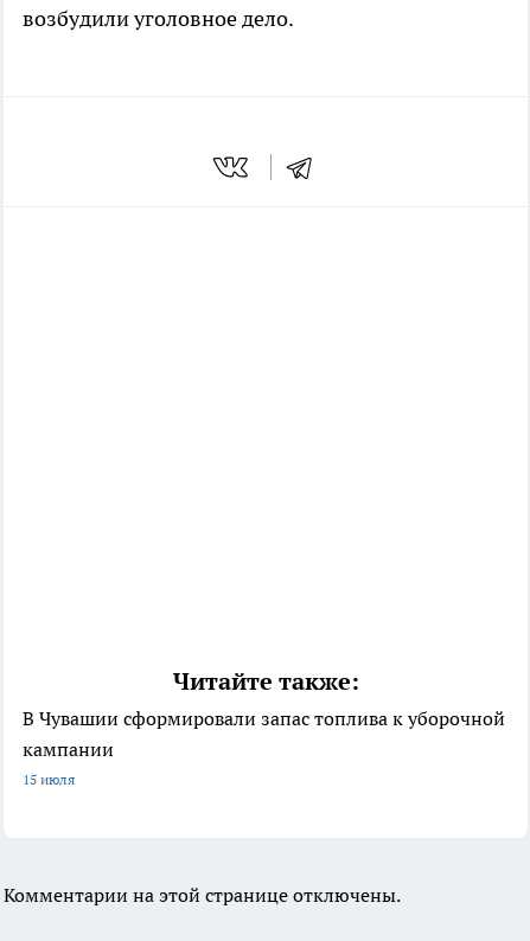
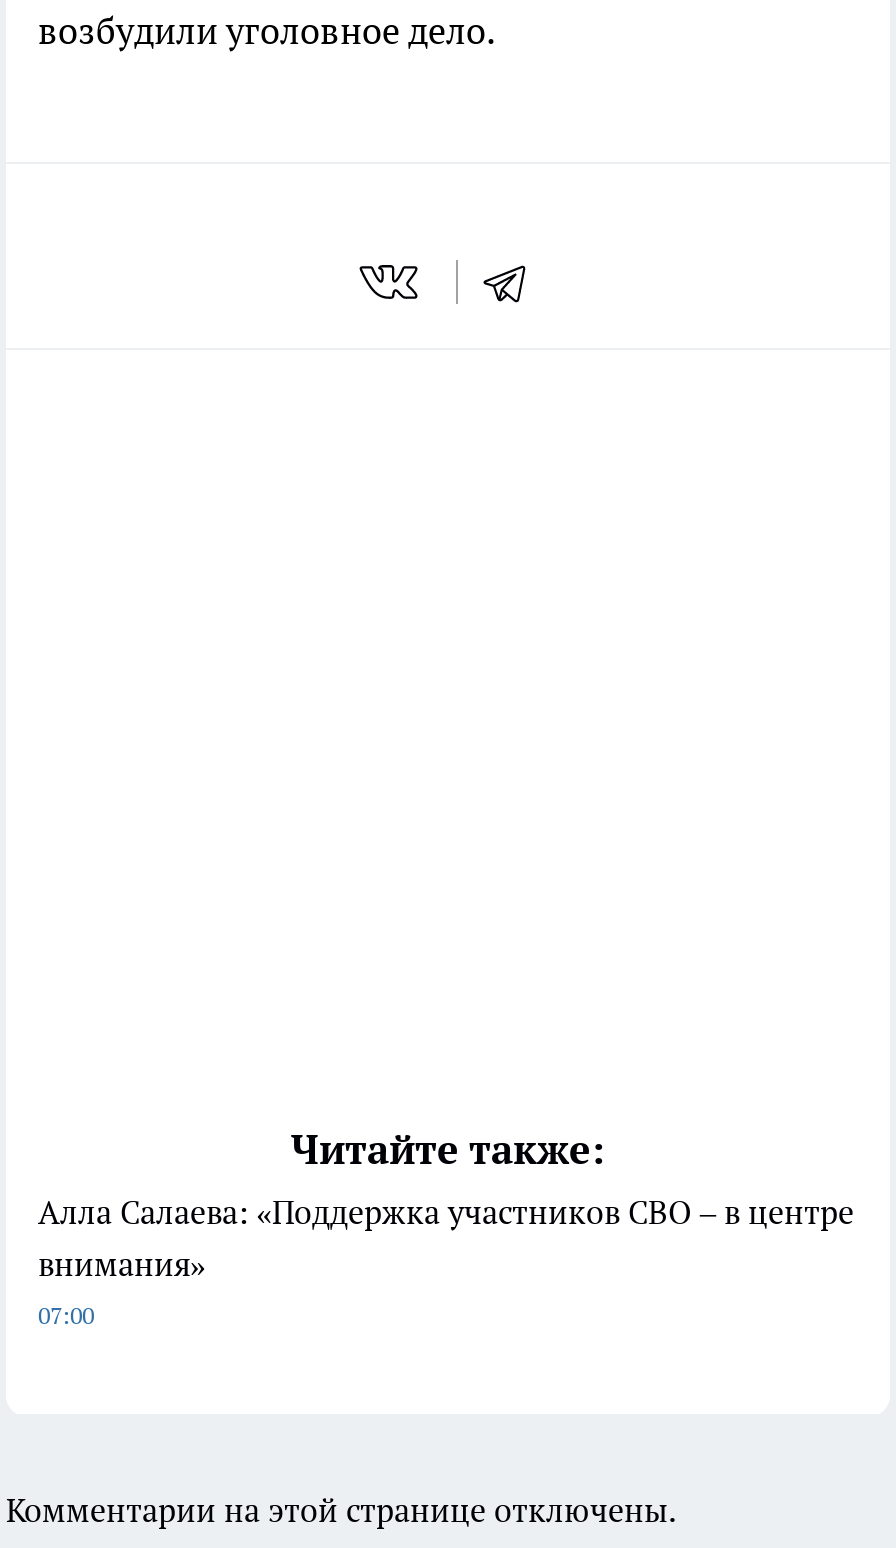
- В Чувашии сформировали запас топлива к уборочной
- кампании
- 15 июля
+ Алла Салаева: «Поддержка участников СВО – в центре
+ внимания»
+ 07:00
